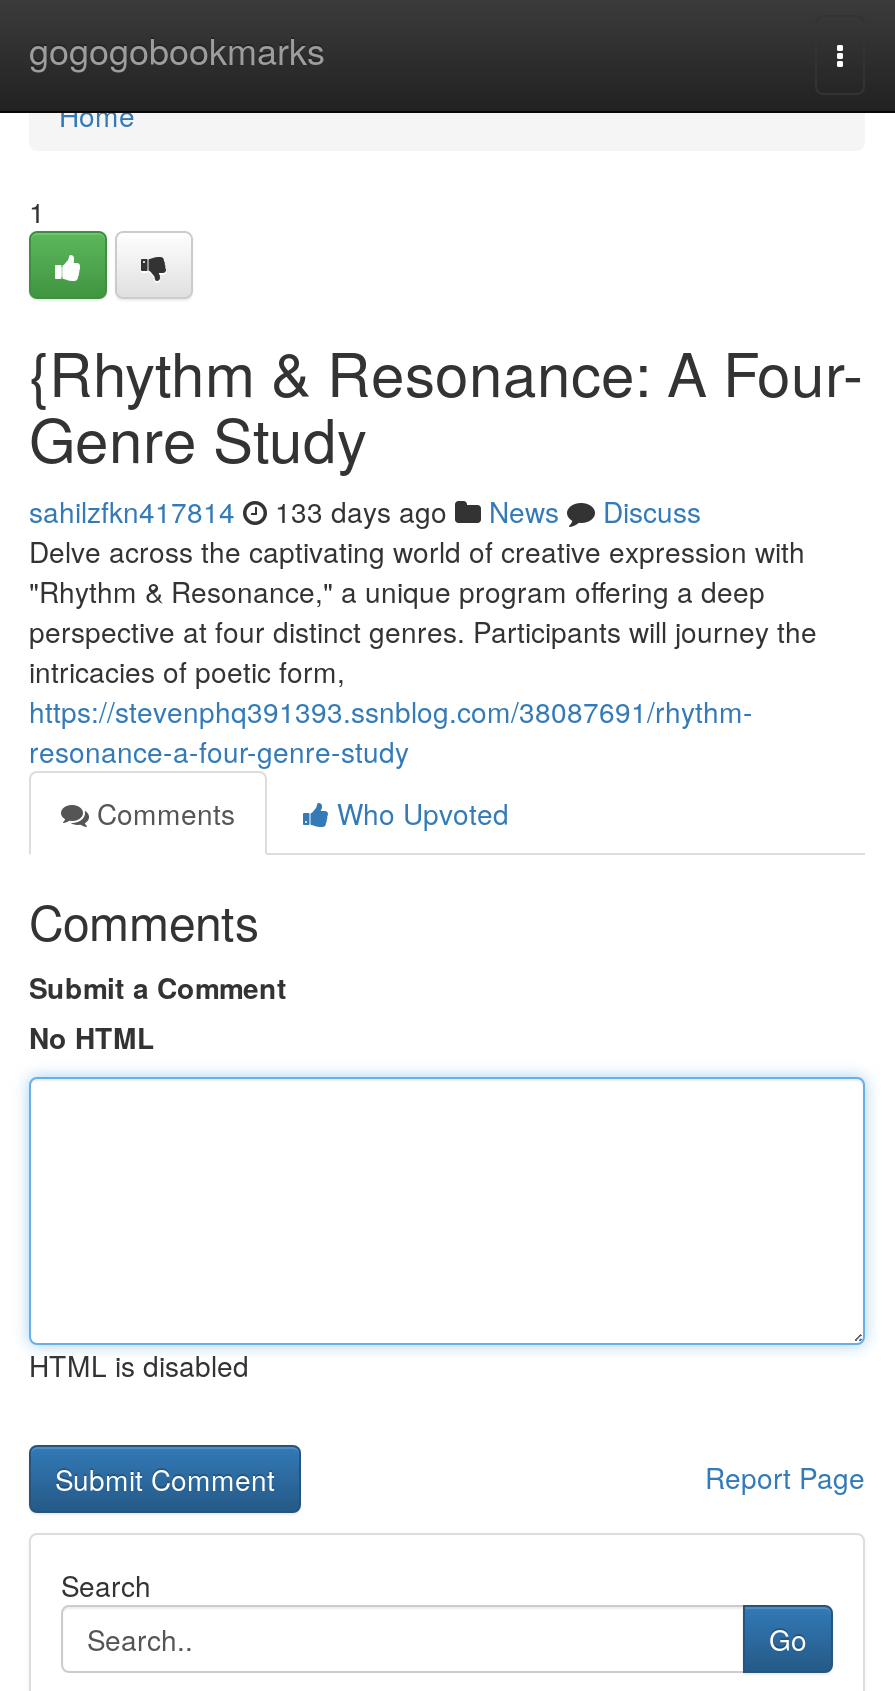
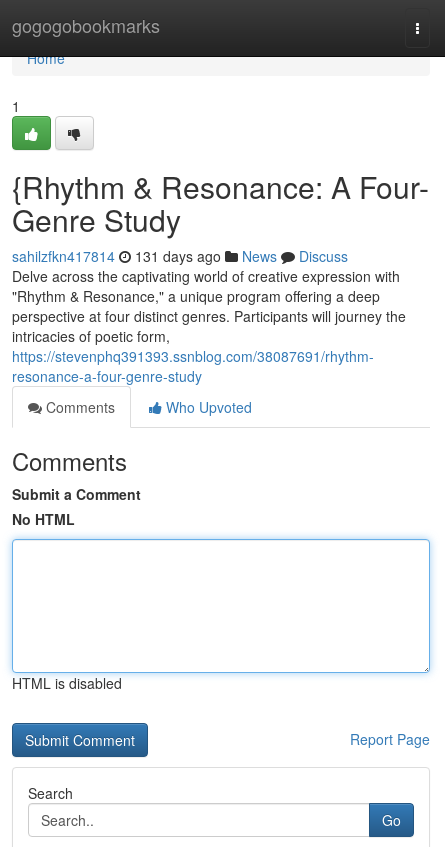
- sahilzfkn417814 133 days ago News Discuss
+ sahilzfkn417814 131 days ago News Discuss
